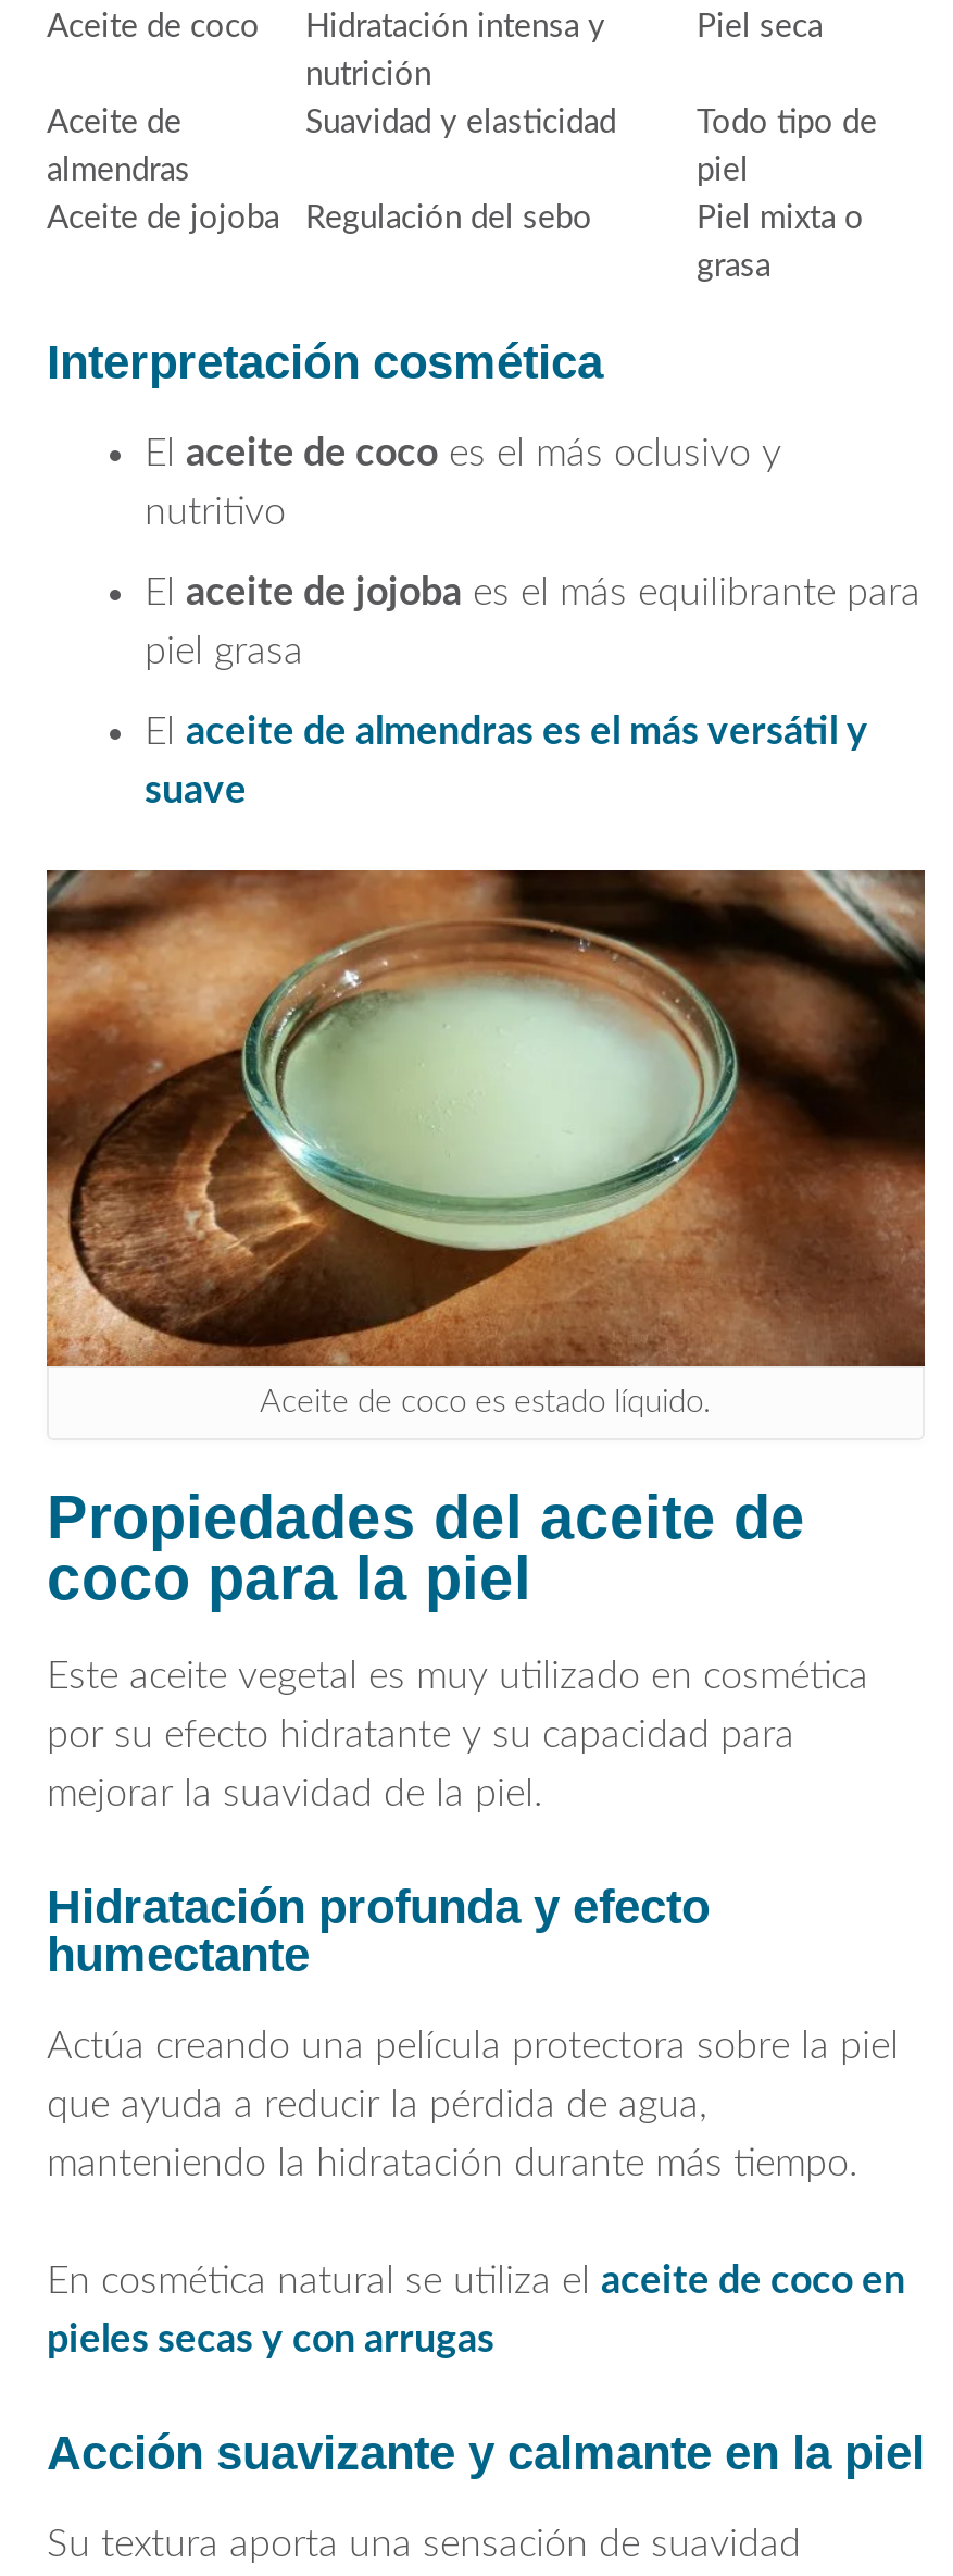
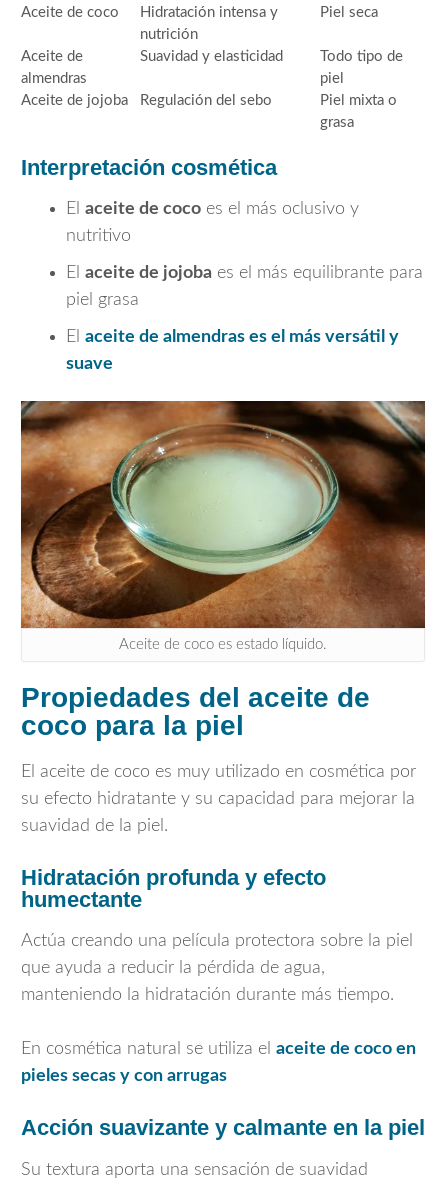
- Este aceite vegetal es muy utilizado en cosmética
+ El aceite de coco es muy utilizado en cosmética por

- por su efecto hidratante y su capacidad para
+ su efecto hidratante y su capacidad para mejorar la

- mejorar la suavidad de la piel.
+ suavidad de la piel.
